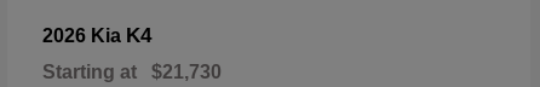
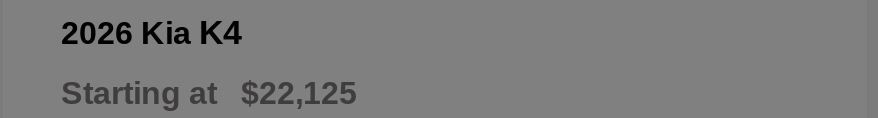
- Starting at $21,730
+ Starting at $22,125
